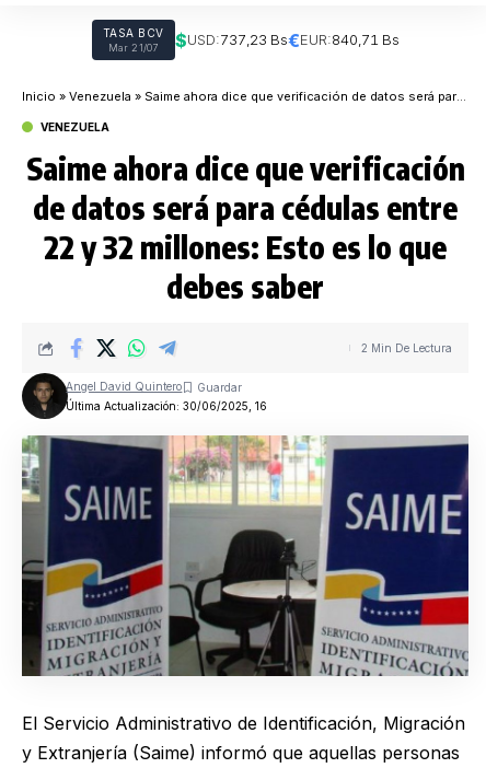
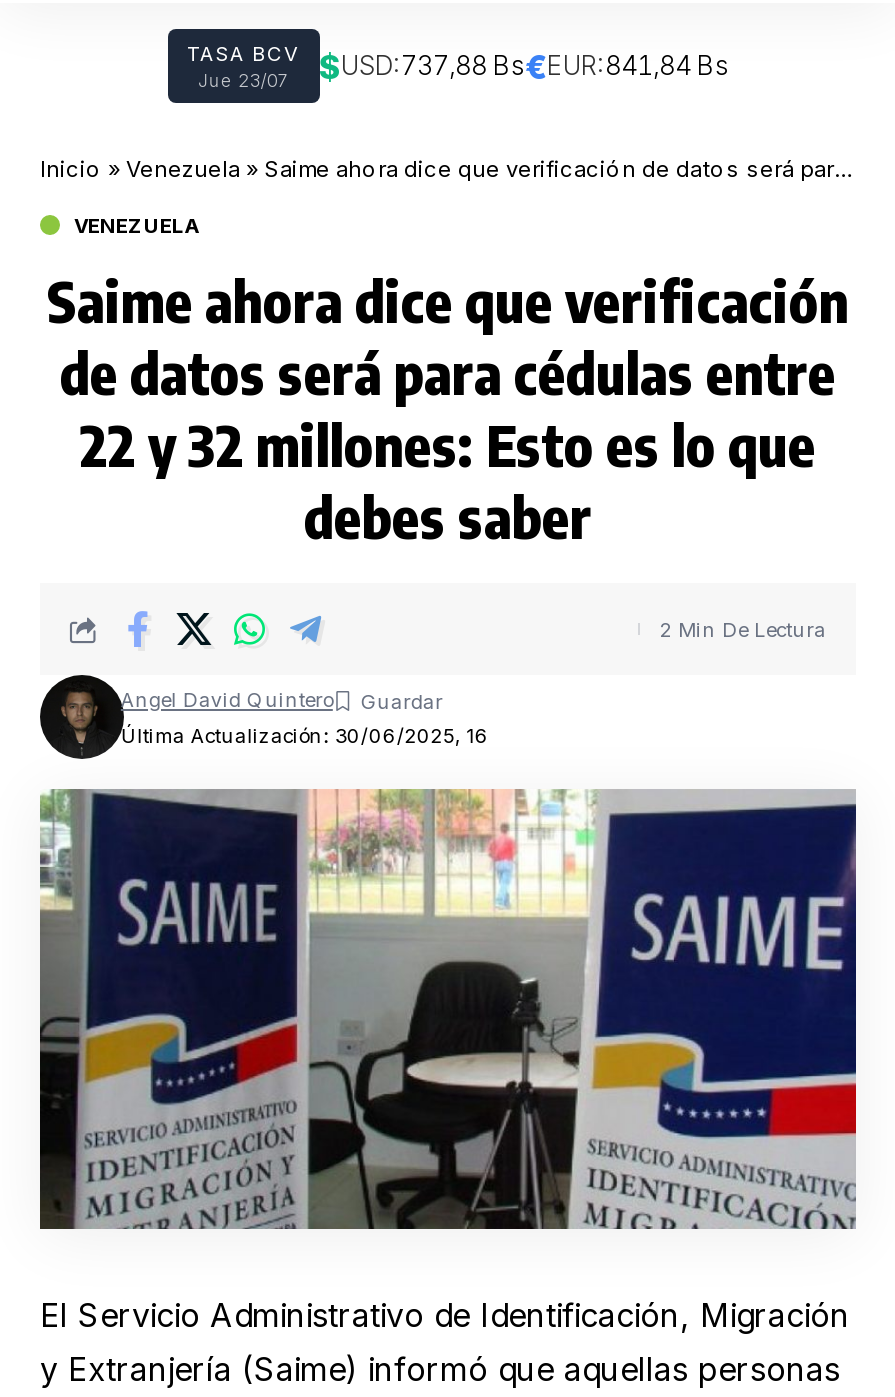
- Mar 21/07
- $USD:737,23 Bs€EUR:840,71 Bs
+ Jue 23/07
+ $USD:737,88 Bs€EUR:841,84 Bs
